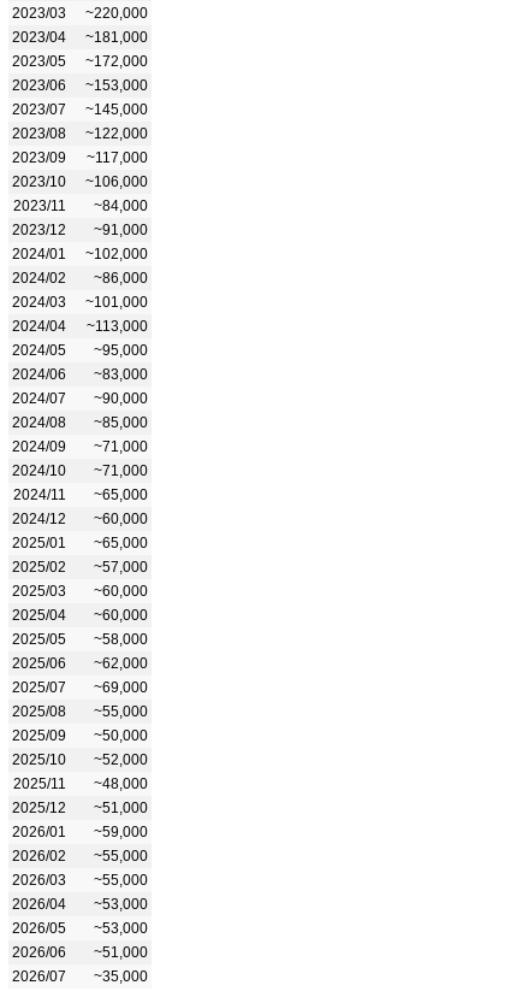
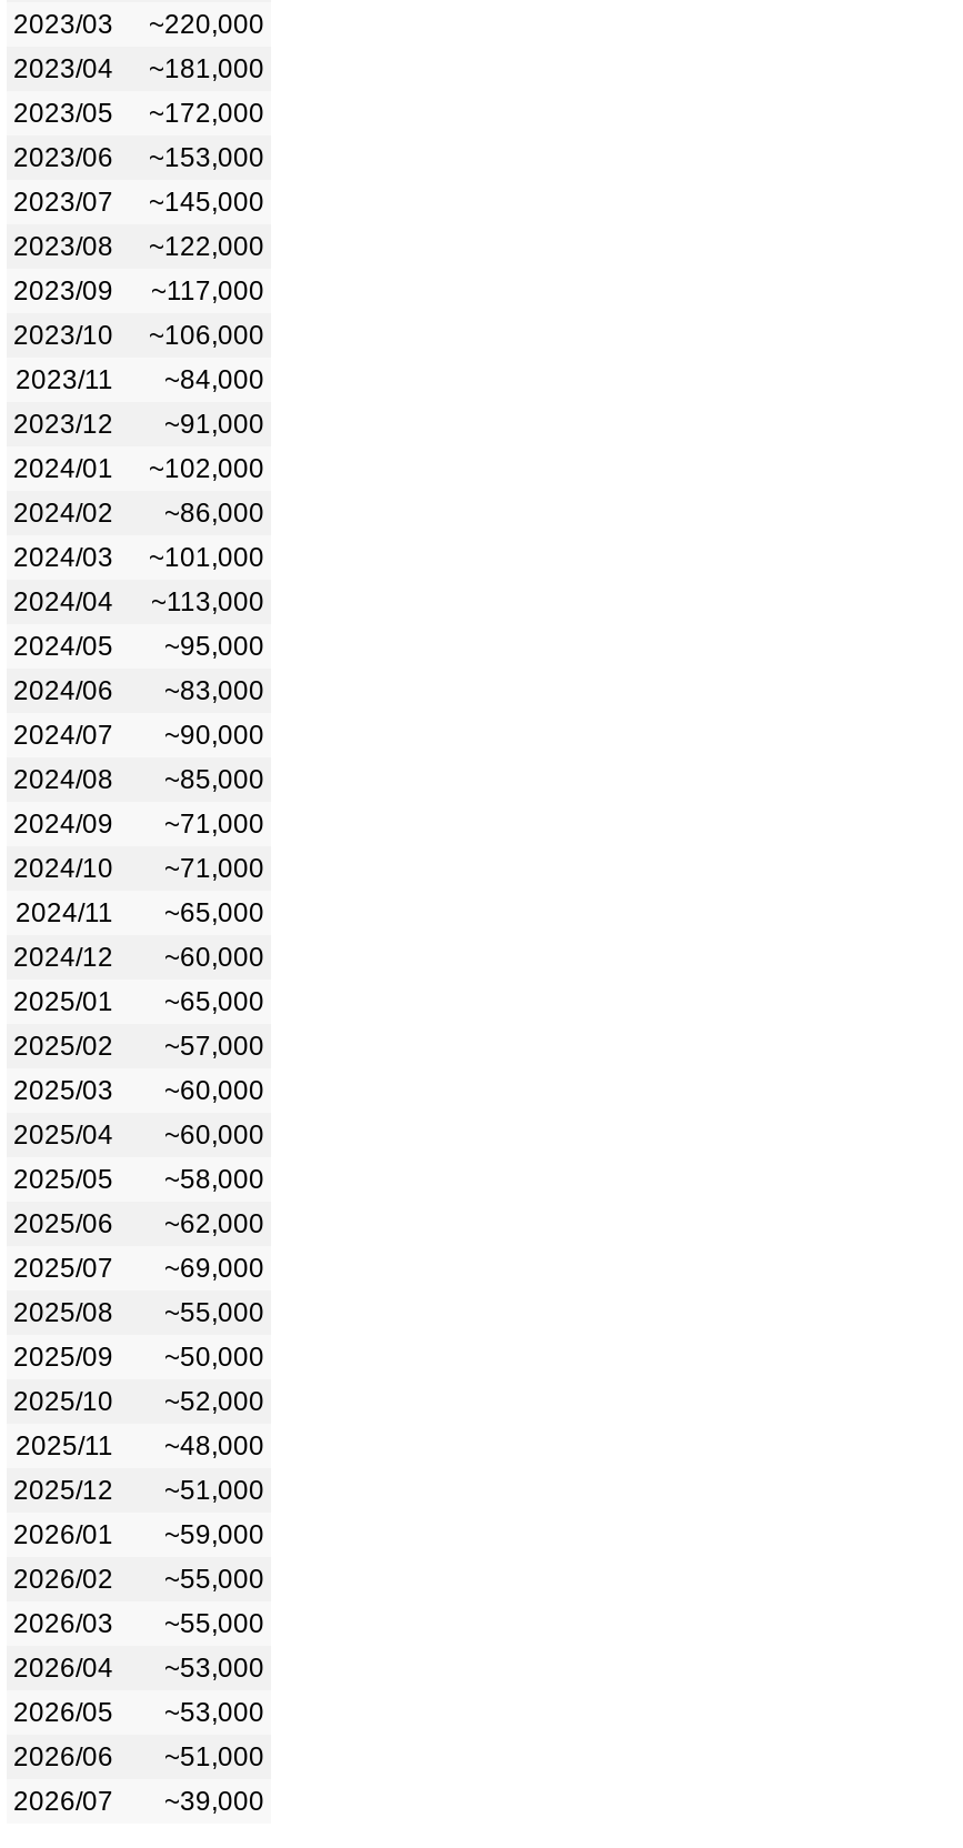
- 2026/07 ~35,000
+ 2026/07 ~39,000
